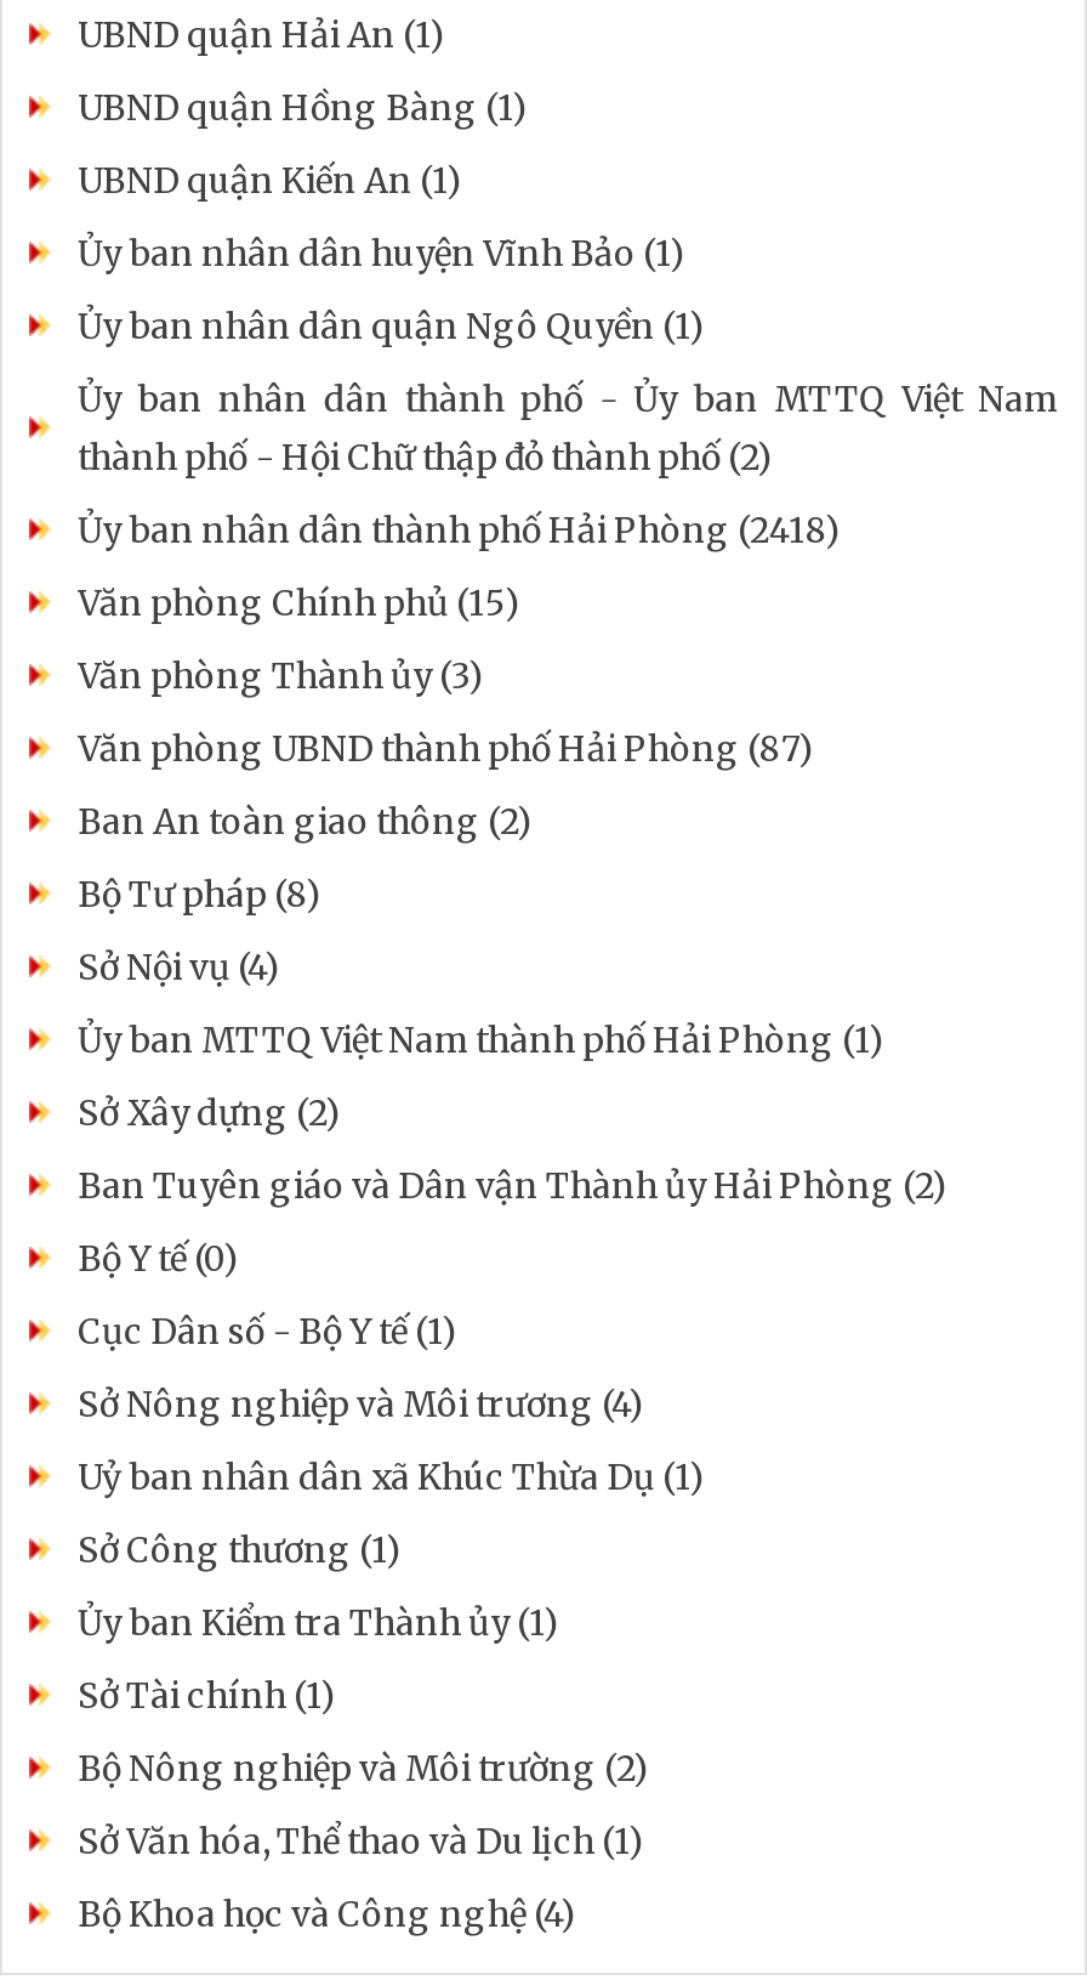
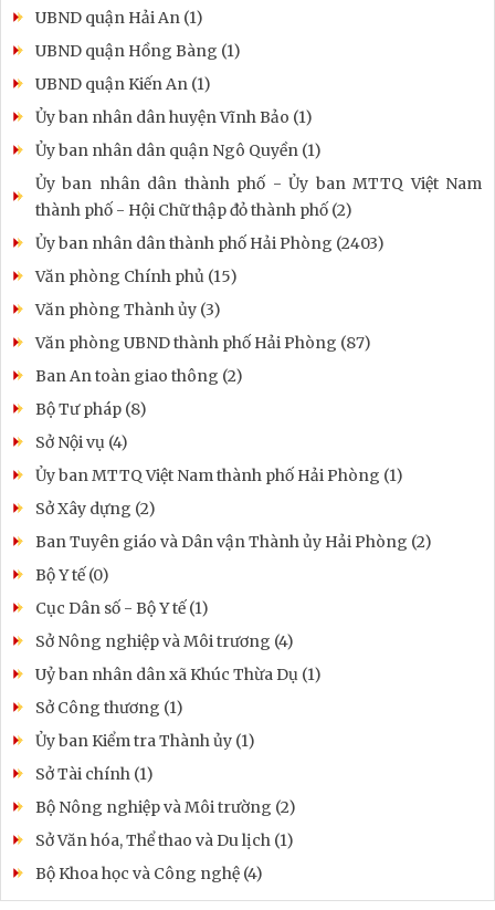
- Ủy ban nhân dân thành phố Hải Phòng (2418)
+ Ủy ban nhân dân thành phố Hải Phòng (2403)
